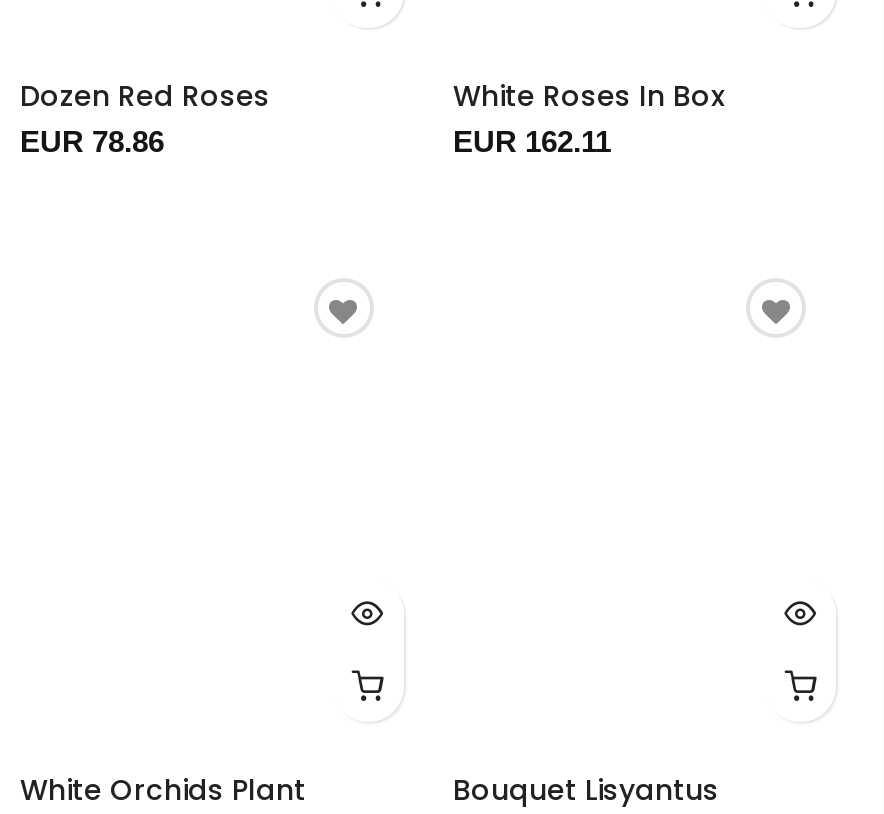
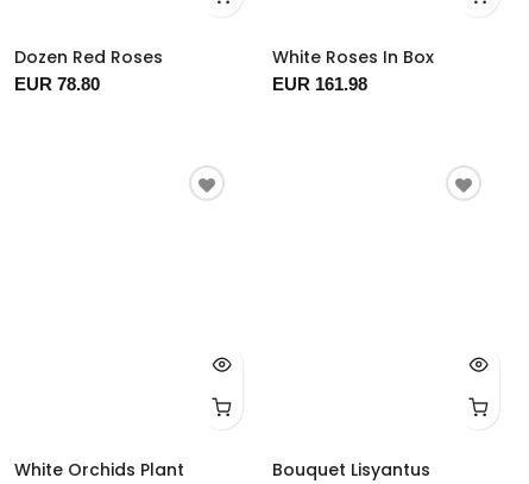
- EUR 78.86
+ EUR 78.80

- EUR 162.11
+ EUR 161.98
